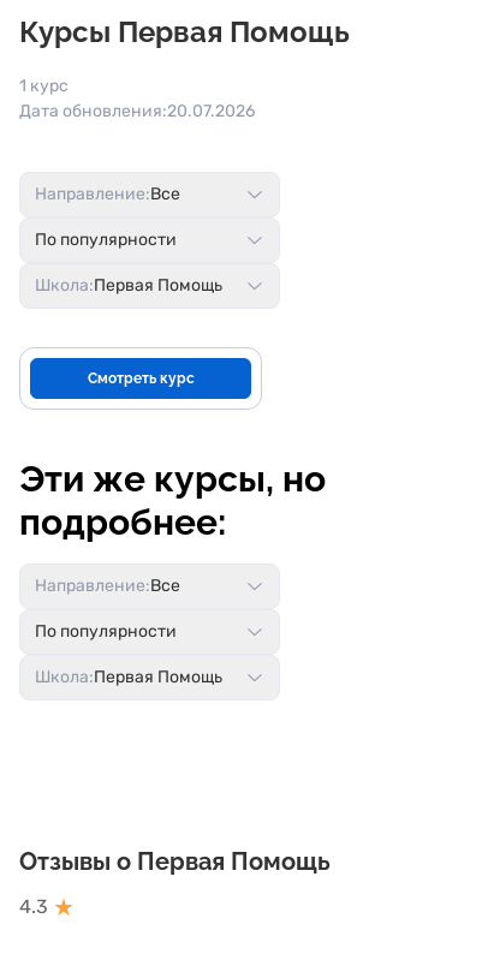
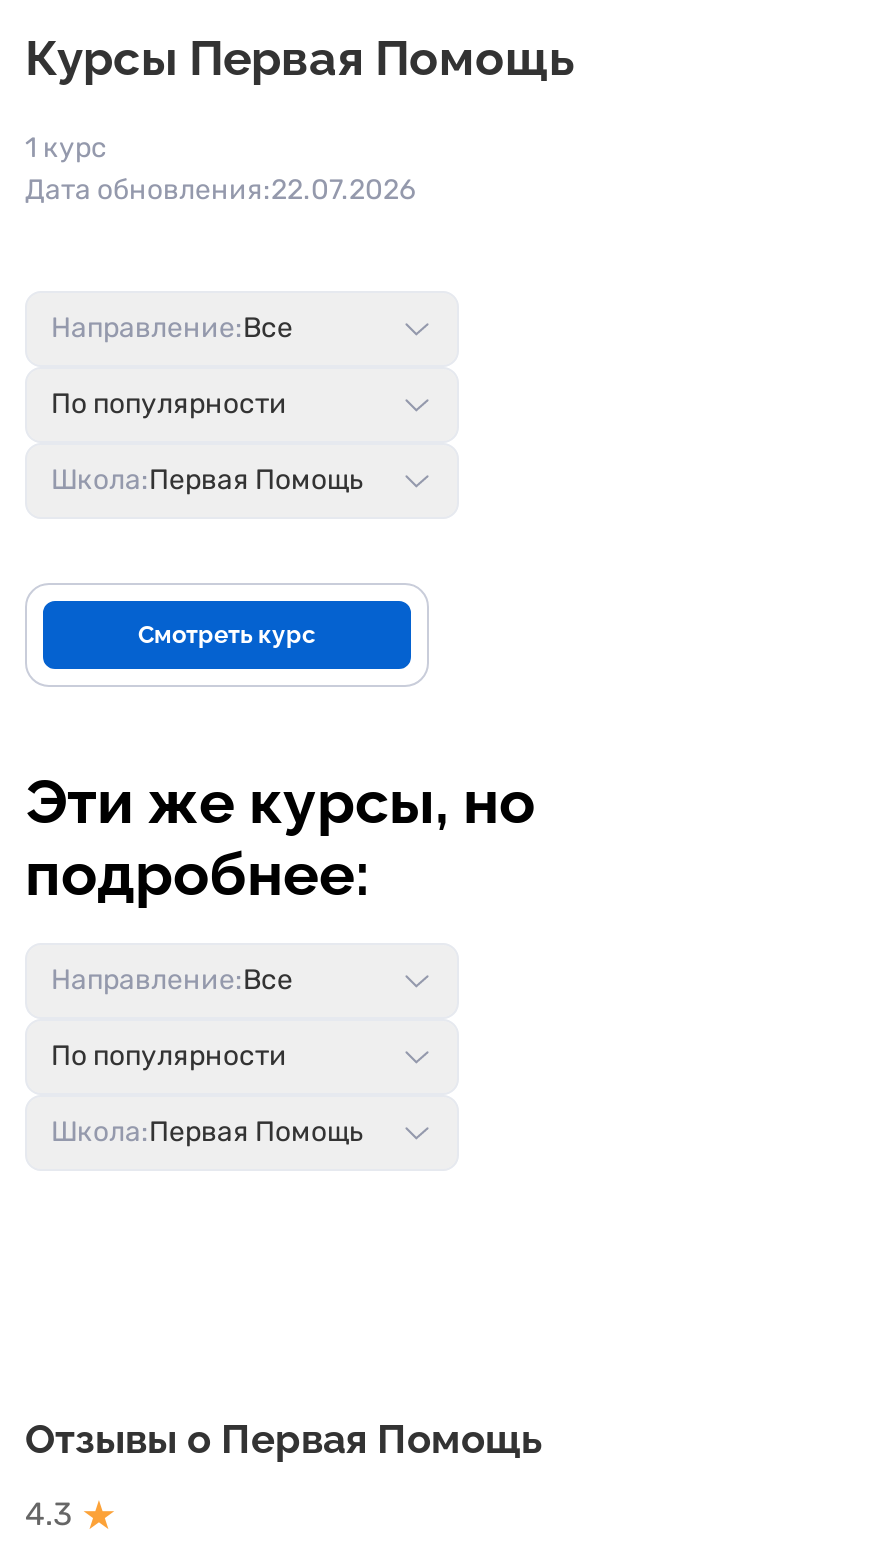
- Дата обновления:20.07.2026
+ Дата обновления:22.07.2026
